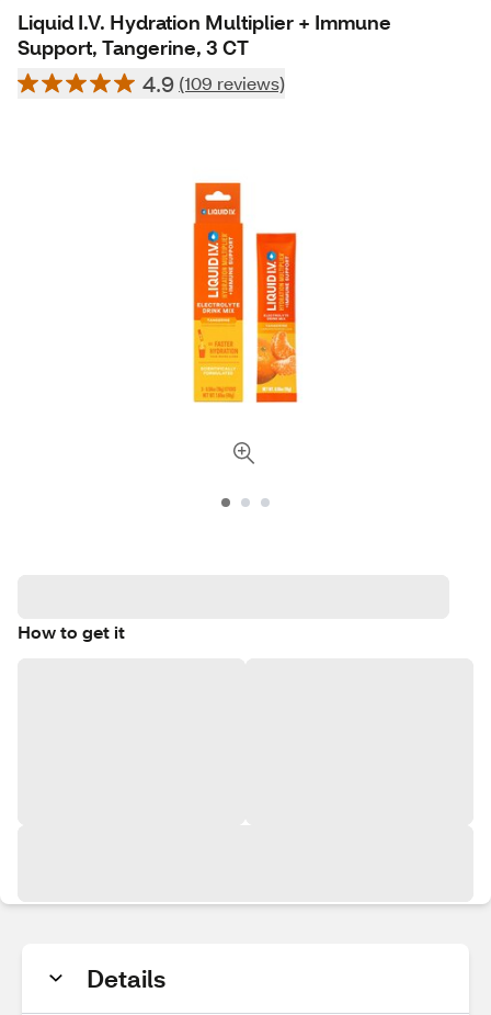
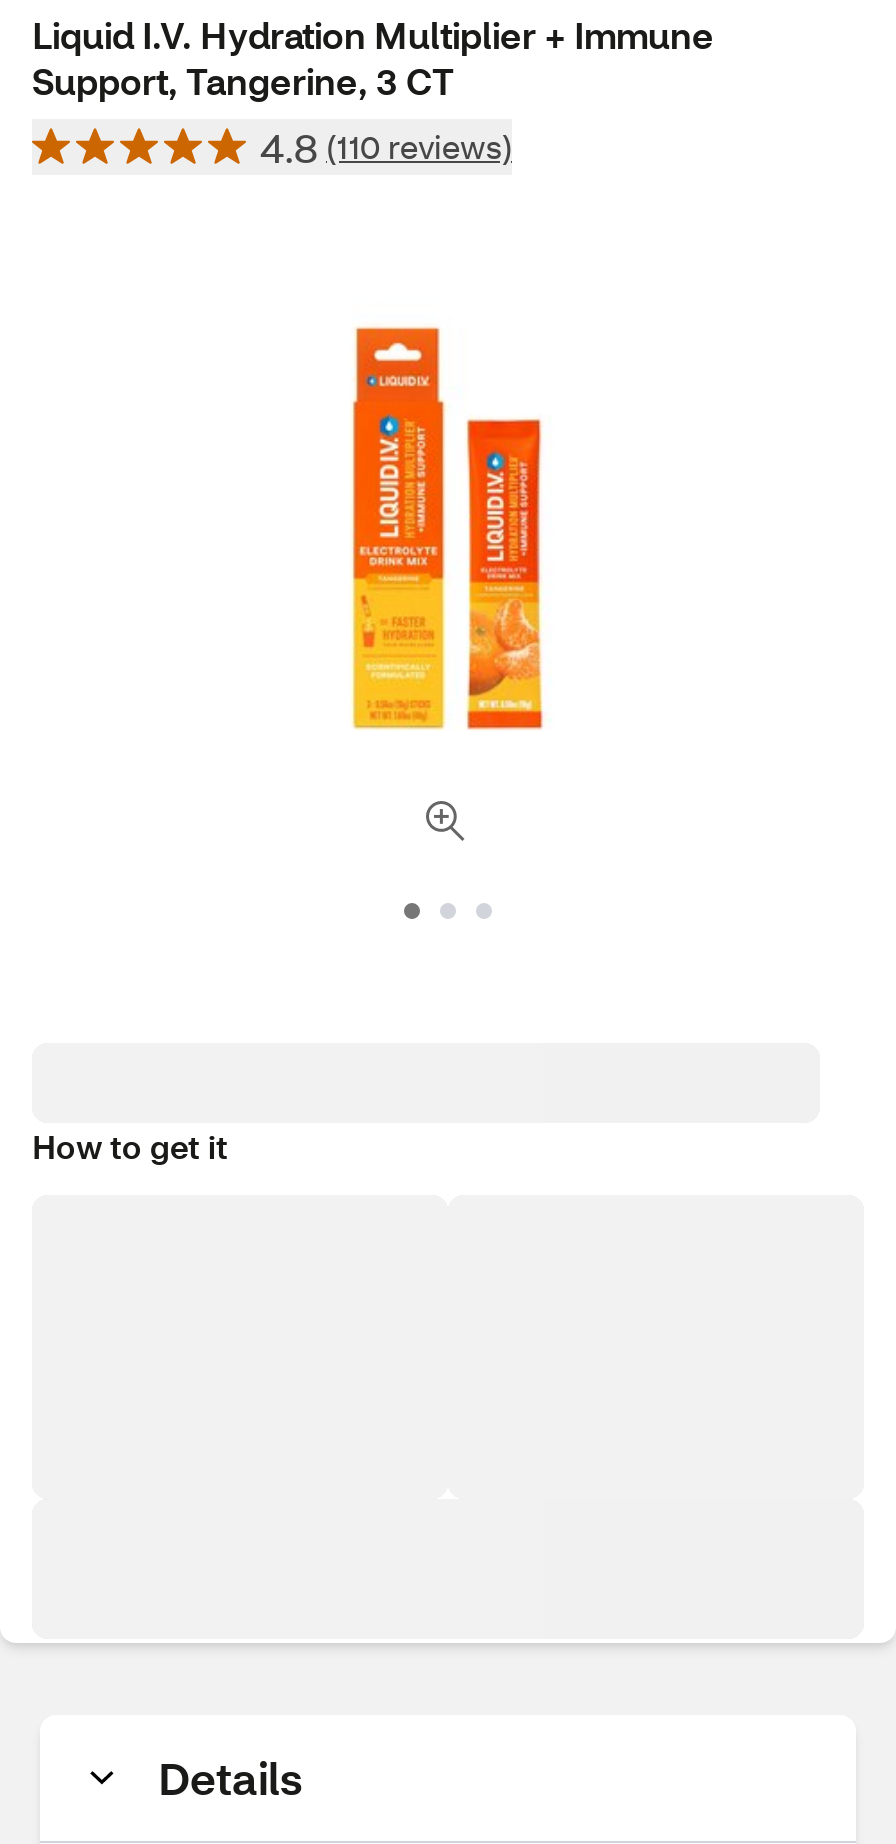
- 4.9 (109 reviews)
+ 4.8 (110 reviews)
